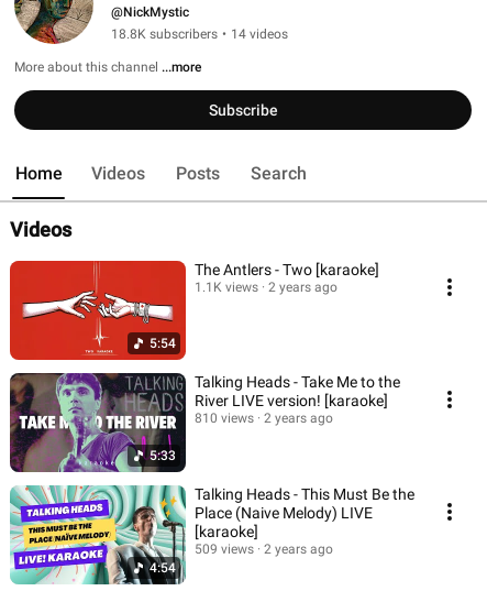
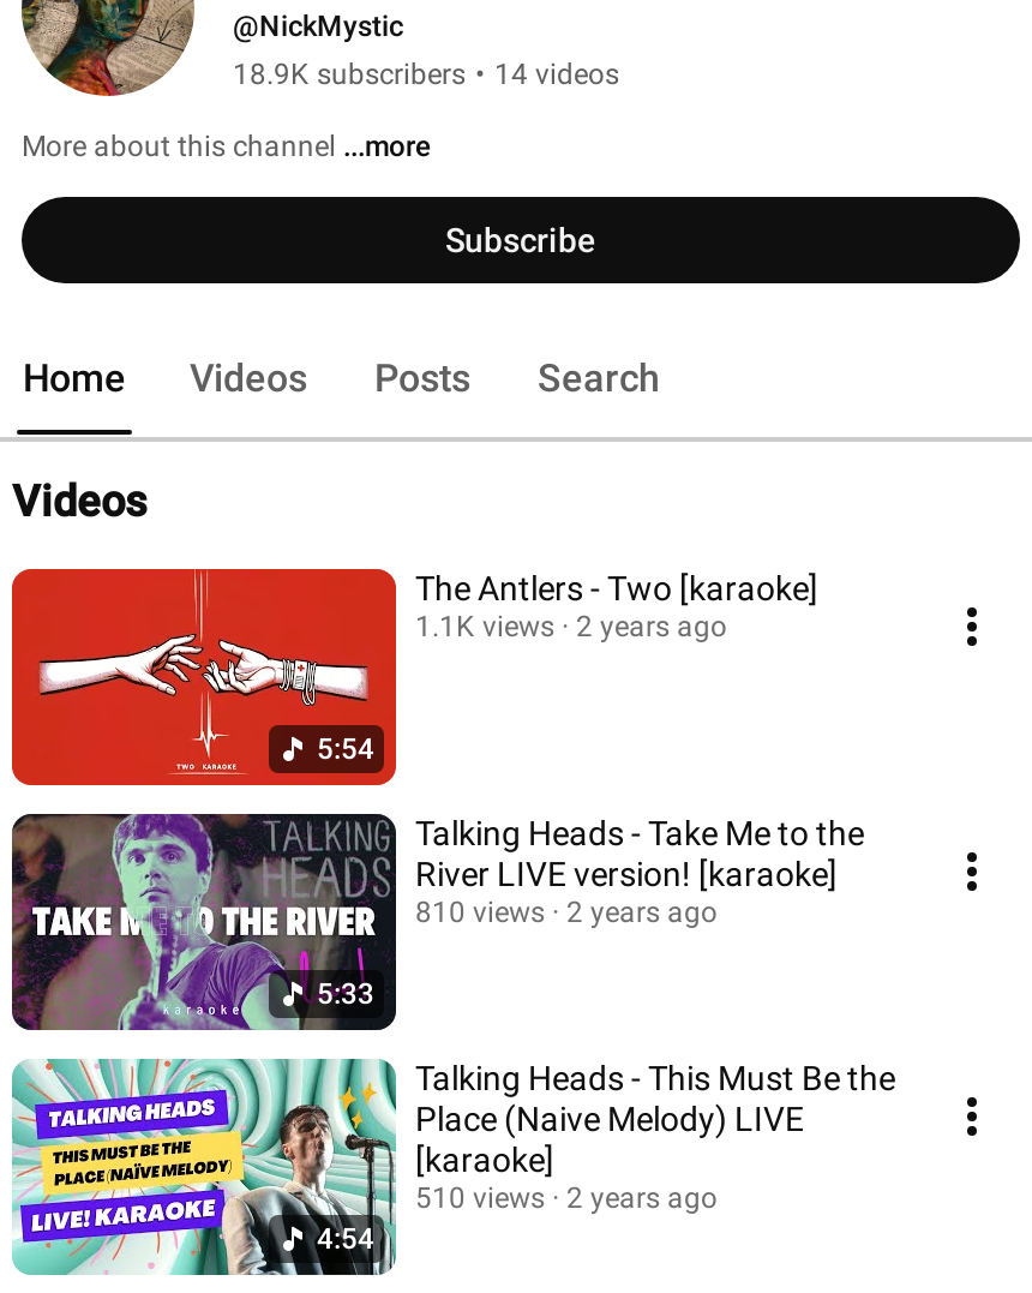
- 18.8K subscribers • 14 videos
+ 18.9K subscribers • 14 videos

- 509 views 2 years ago
+ 510 views 2 years ago
